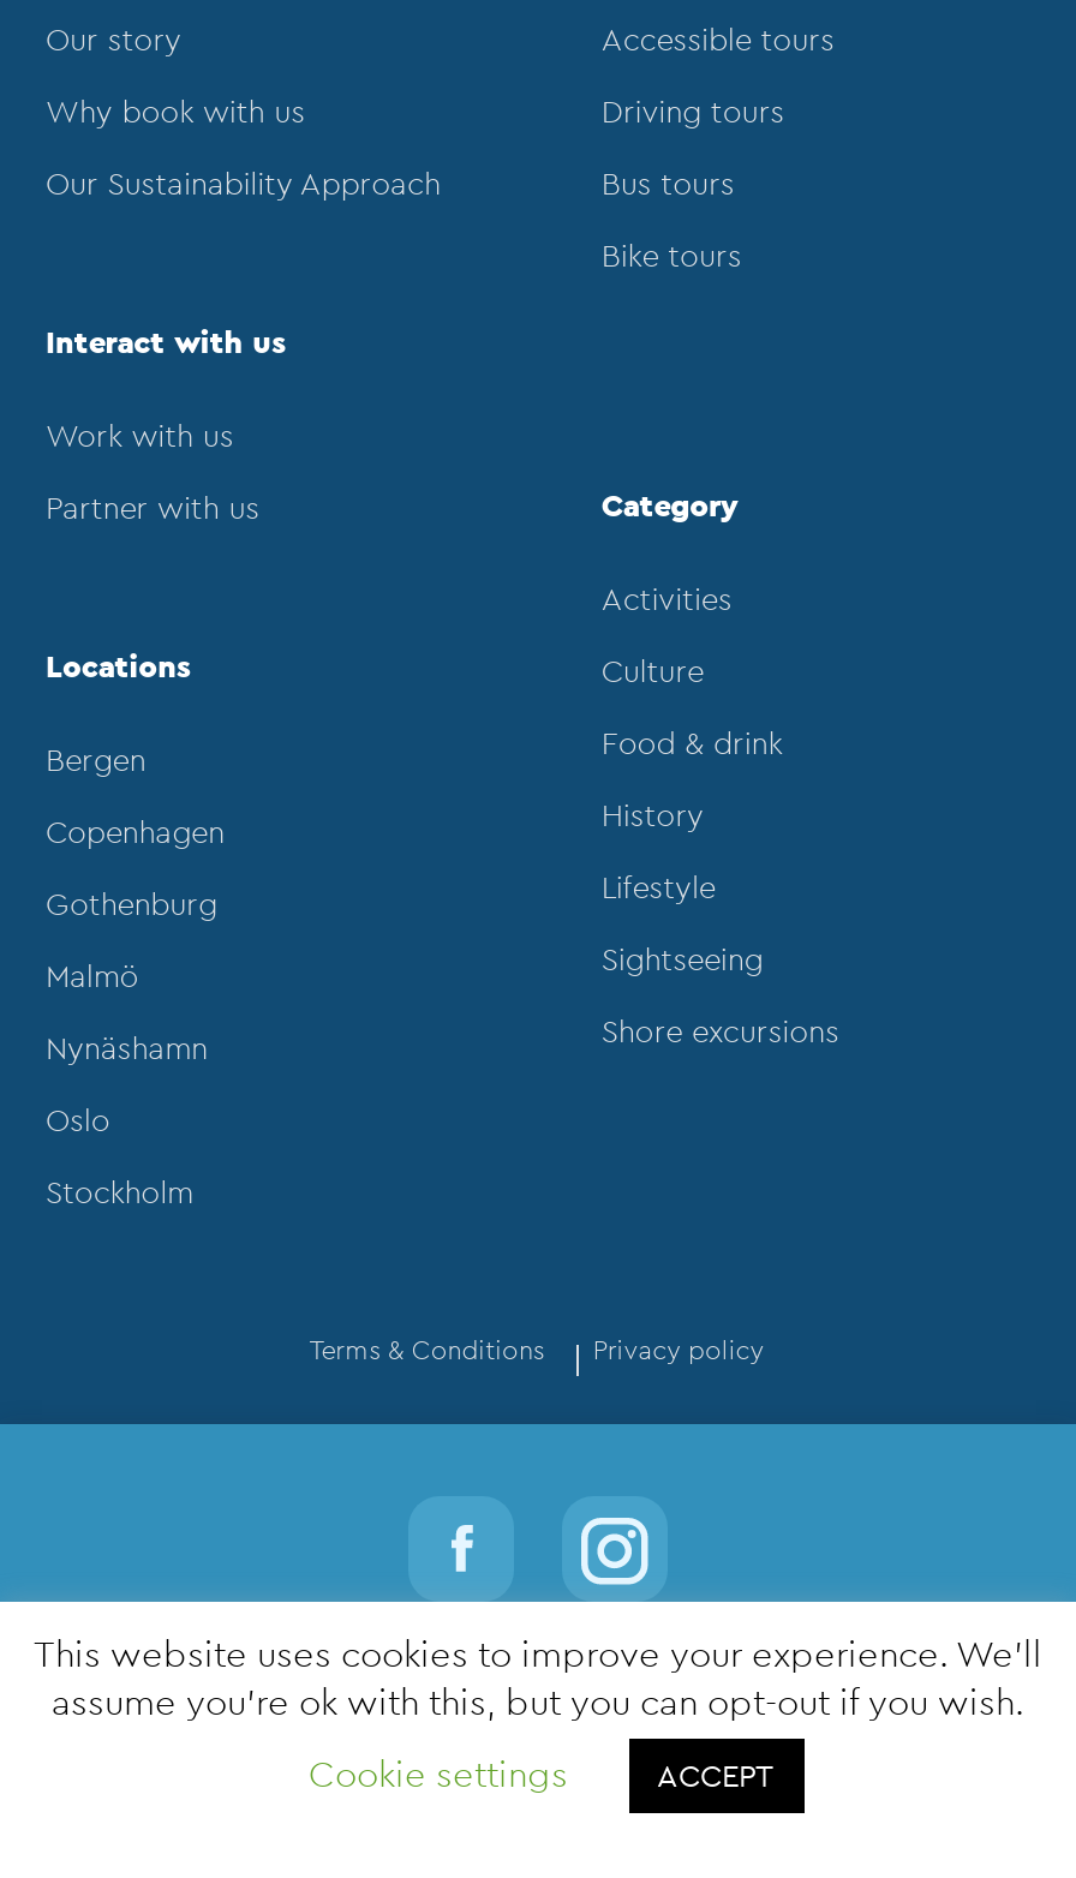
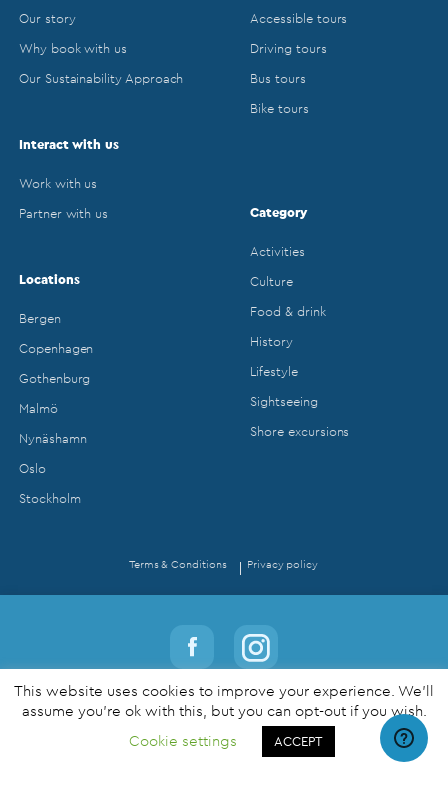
+ [image]
